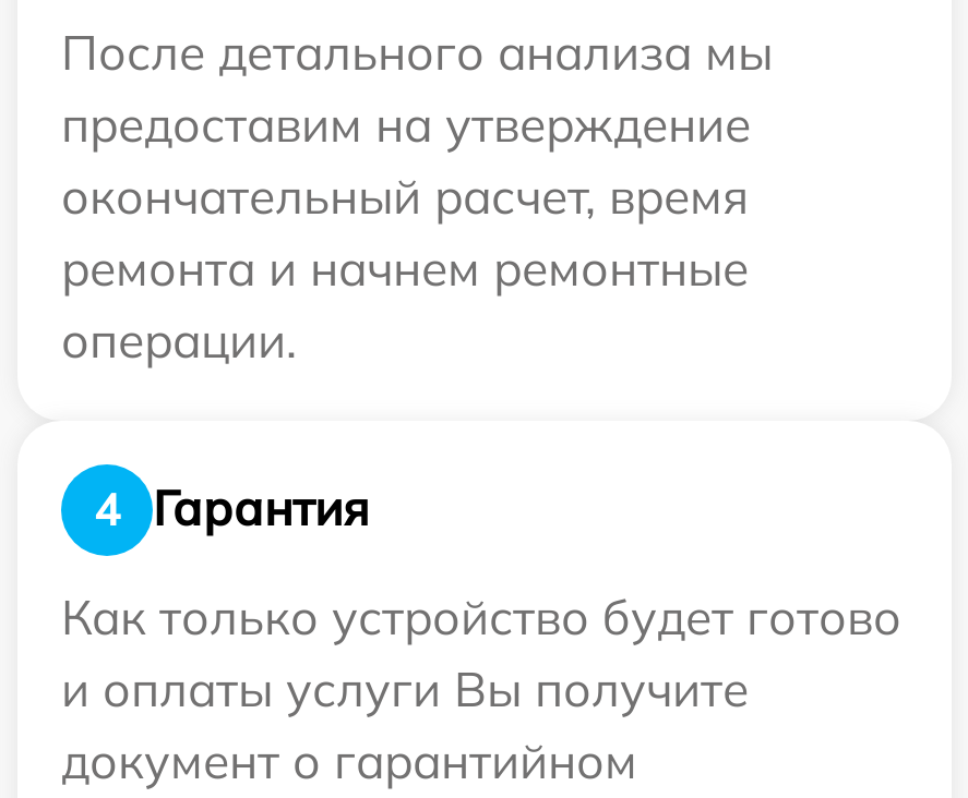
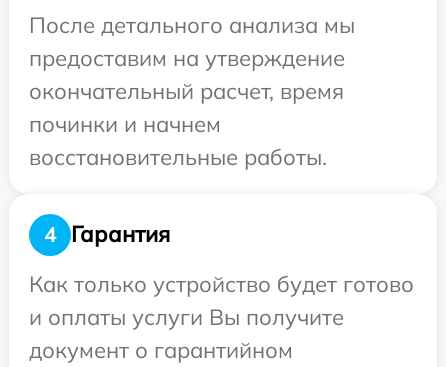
- ремонта и начнем ремонтные
- операции.
+ починки и начнем
+ восстановительные работы.
